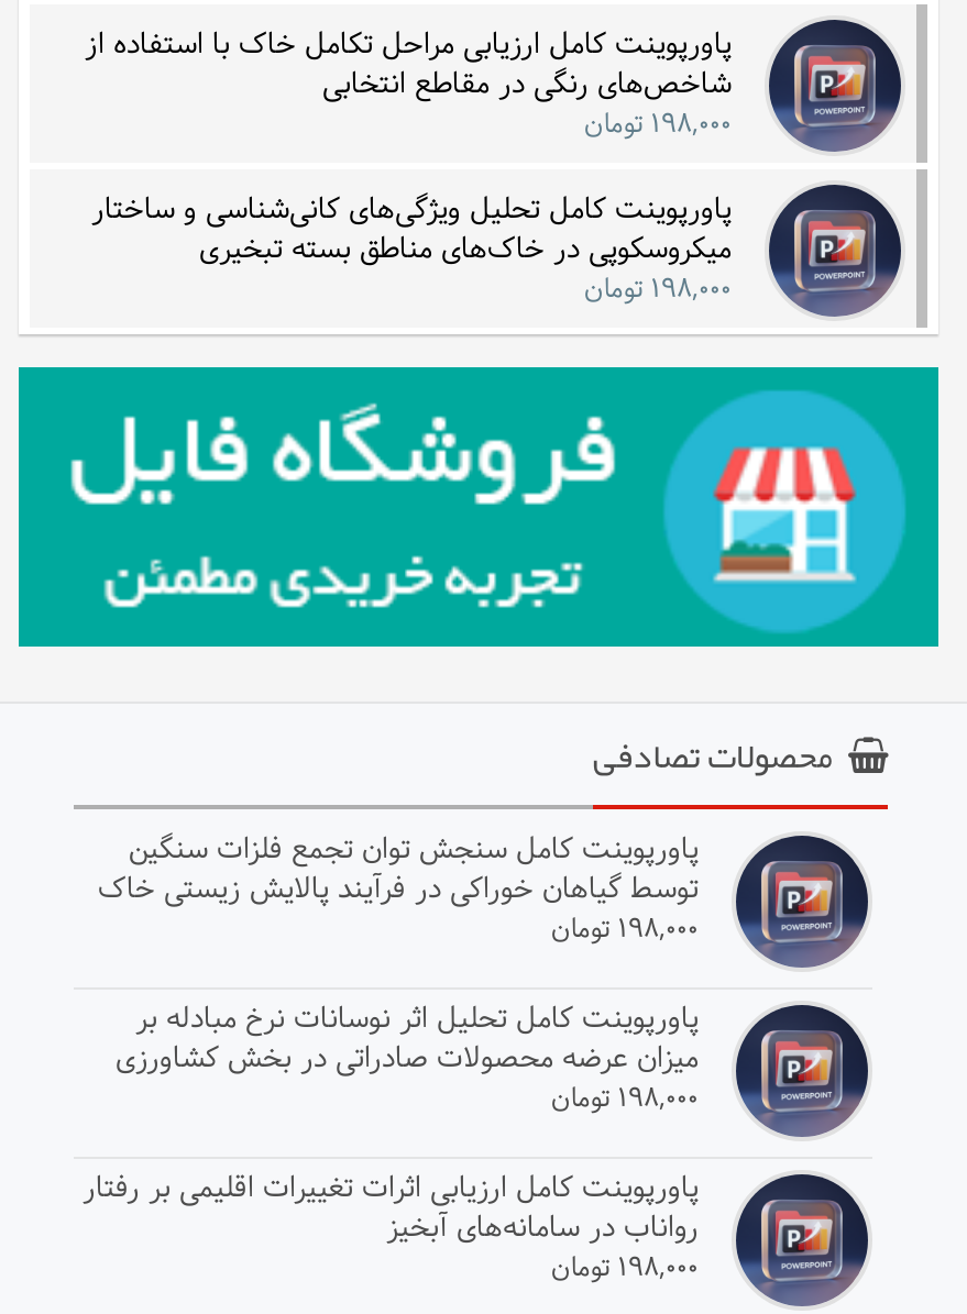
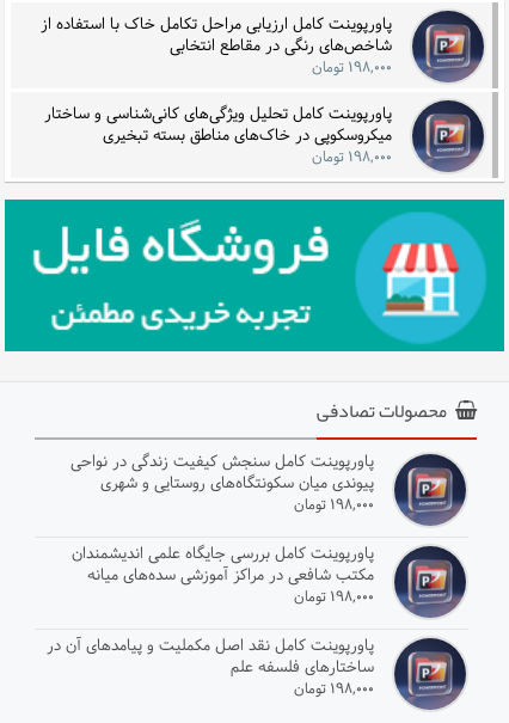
- پاورپوینت کامل سنجش توان تجمع فلزات سنگین
- توسط گیاهان خوراکی در فرآیند پالایش زیستی خاک
+ پاورپوینت کامل سنجش کیفیت زندگی در نواحی
+ پیوندی میان سکونتگاه‌های روستایی و شهری

- پاورپوینت کامل تحلیل اثر نوسانات نرخ مبادله بر
- میزان عرضه محصولات صادراتی در بخش کشاورزی
+ پاورپوینت کامل بررسی جایگاه علمی اندیشمندان
+ مکتب شافعی در مراکز آموزشی سده‌های میانه

- پاورپوینت کامل ارزیابی اثرات تغییرات اقلیمی بر رفتار
- رواناب در سامانه‌های آبخیز
+ پاورپوینت کامل نقد اصل مکملیت و پیامدهای آن در
+ ساختارهای فلسفه علم
